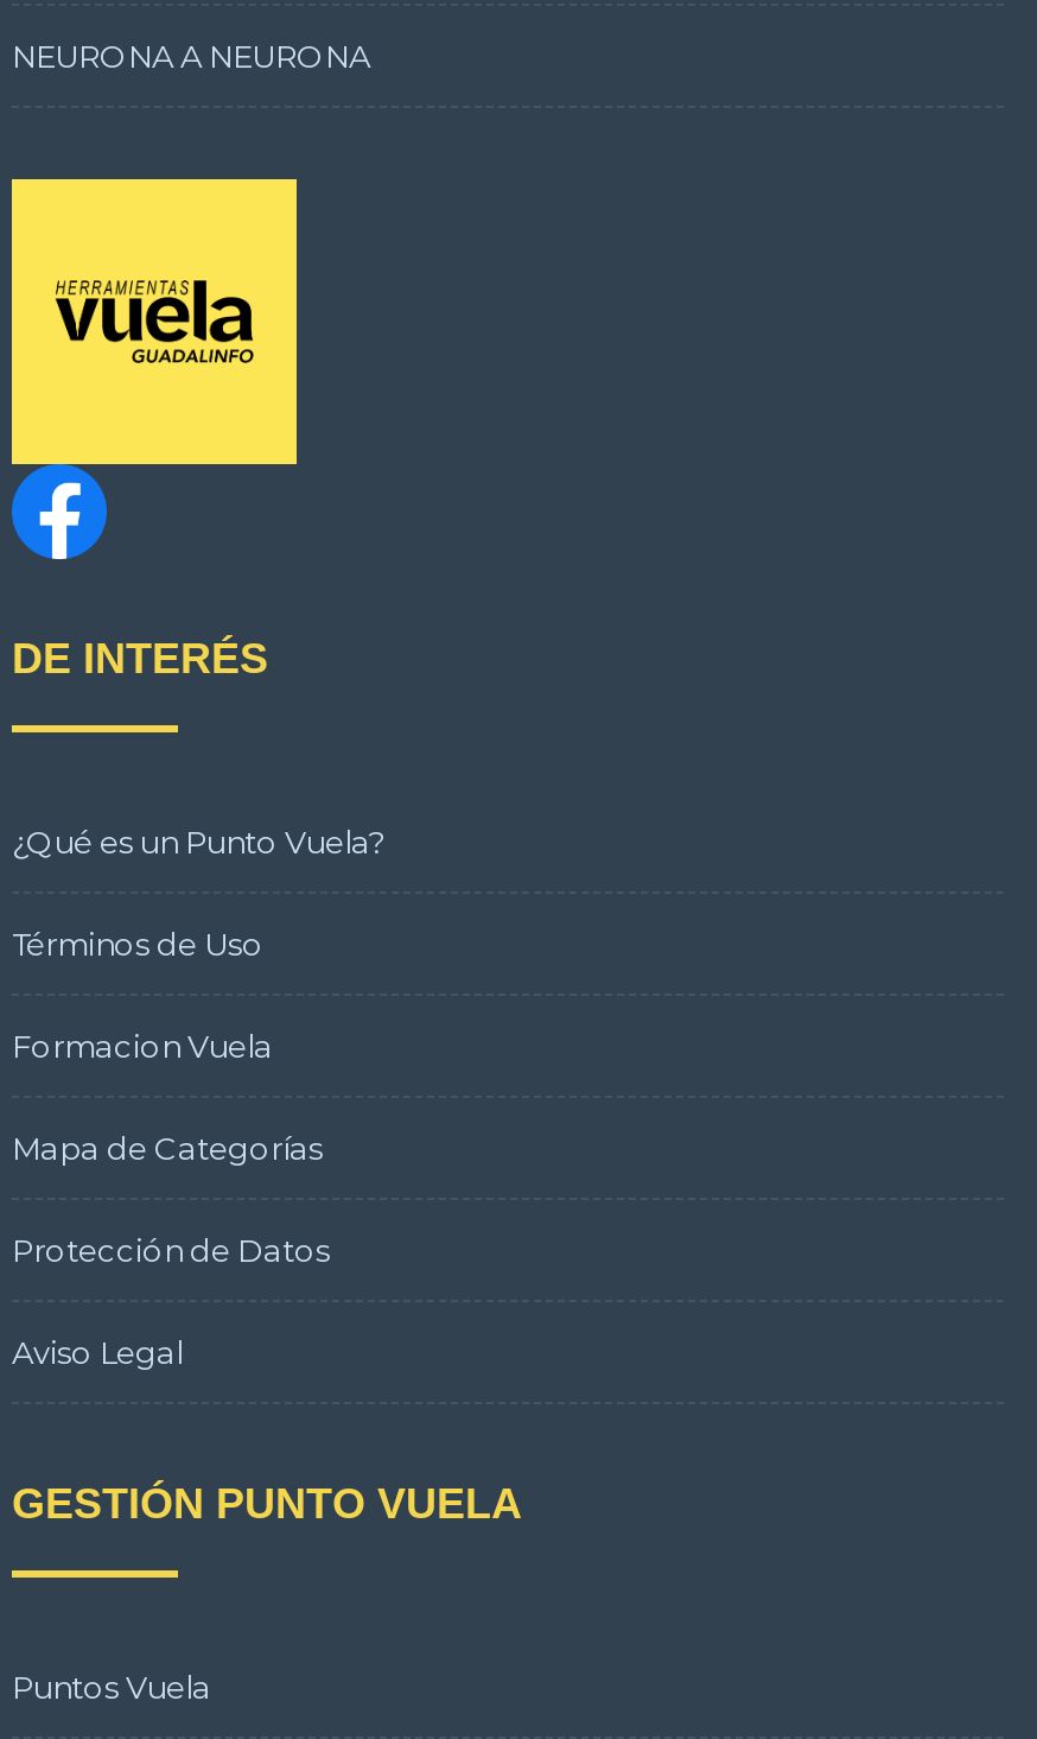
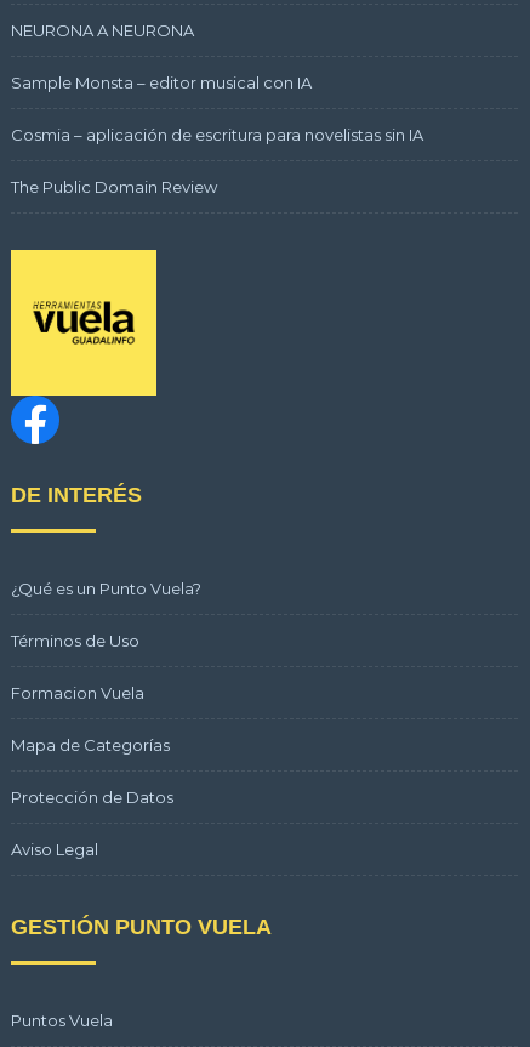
+ Sample Monsta – editor musical con IA
+ Cosmia – aplicación de escritura para novelistas sin IA
+ The Public Domain Review
